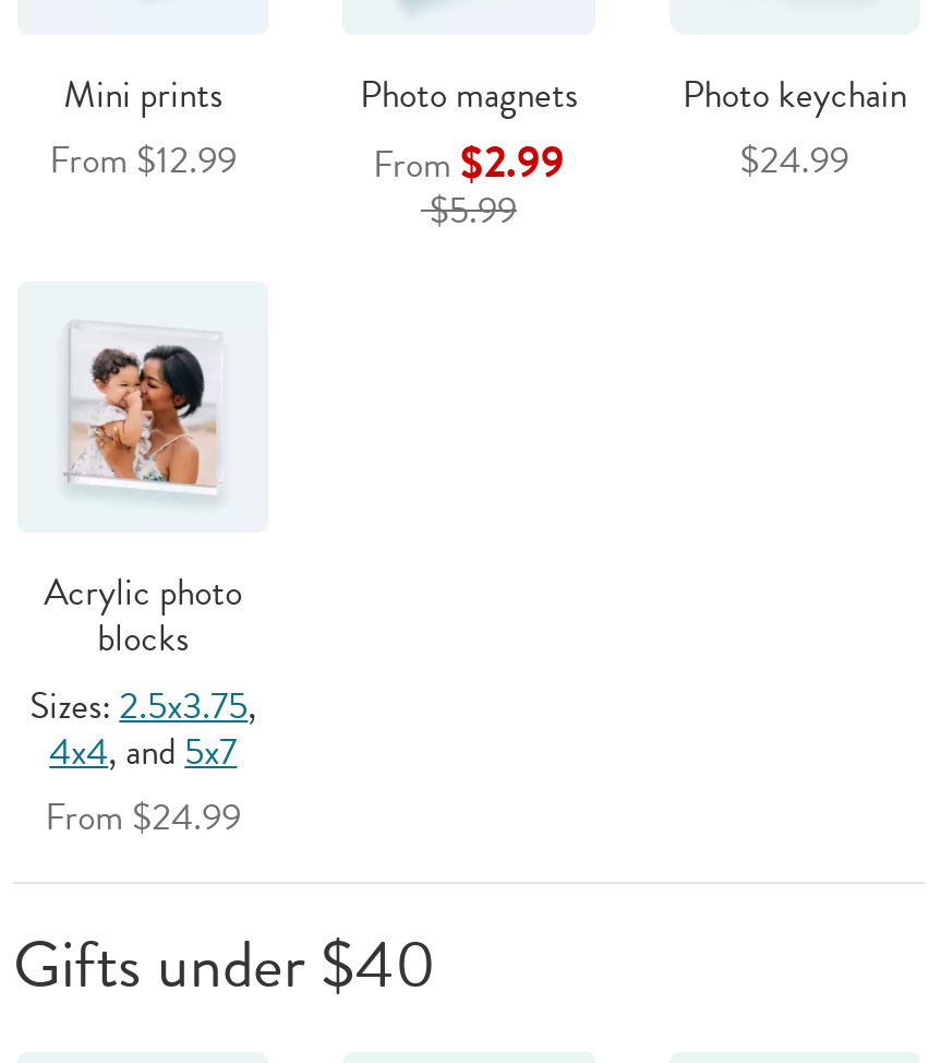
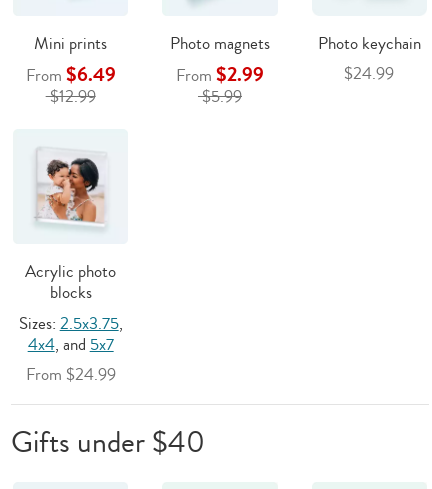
- From $12.99
+ From $6.49
+ $12.99
